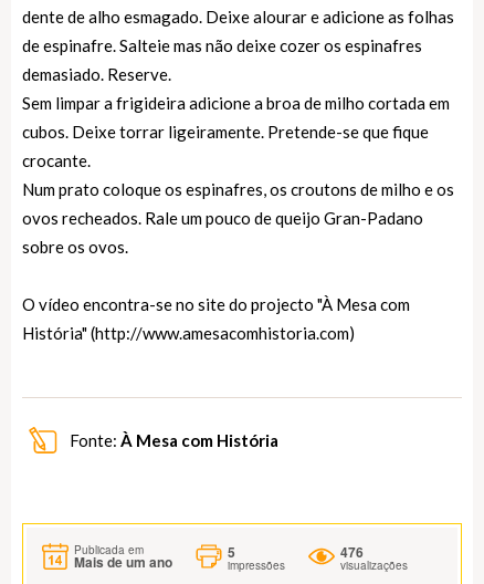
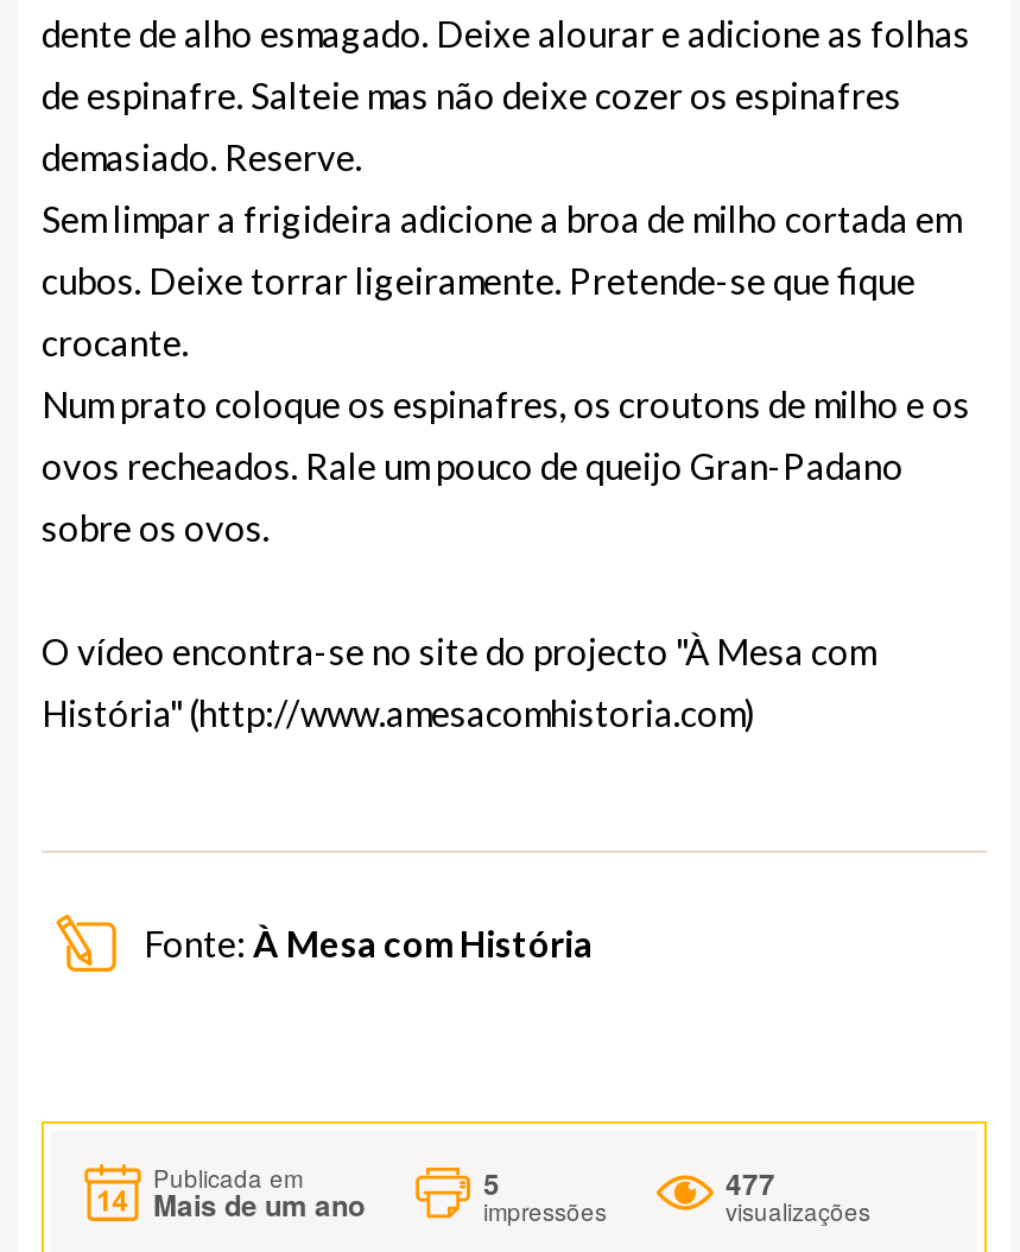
- 476
+ 477
